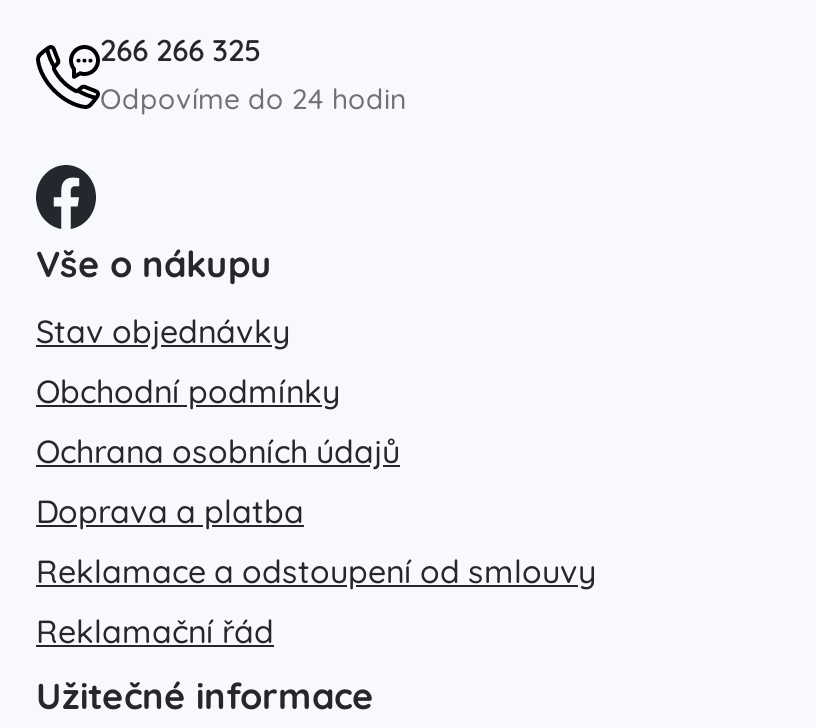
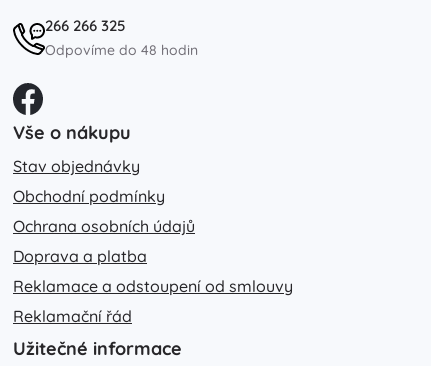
- Odpovíme do 24 hodin
+ Odpovíme do 48 hodin
